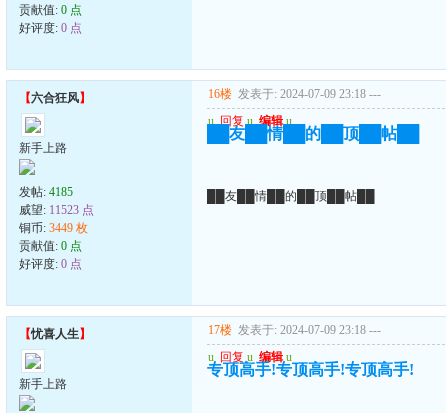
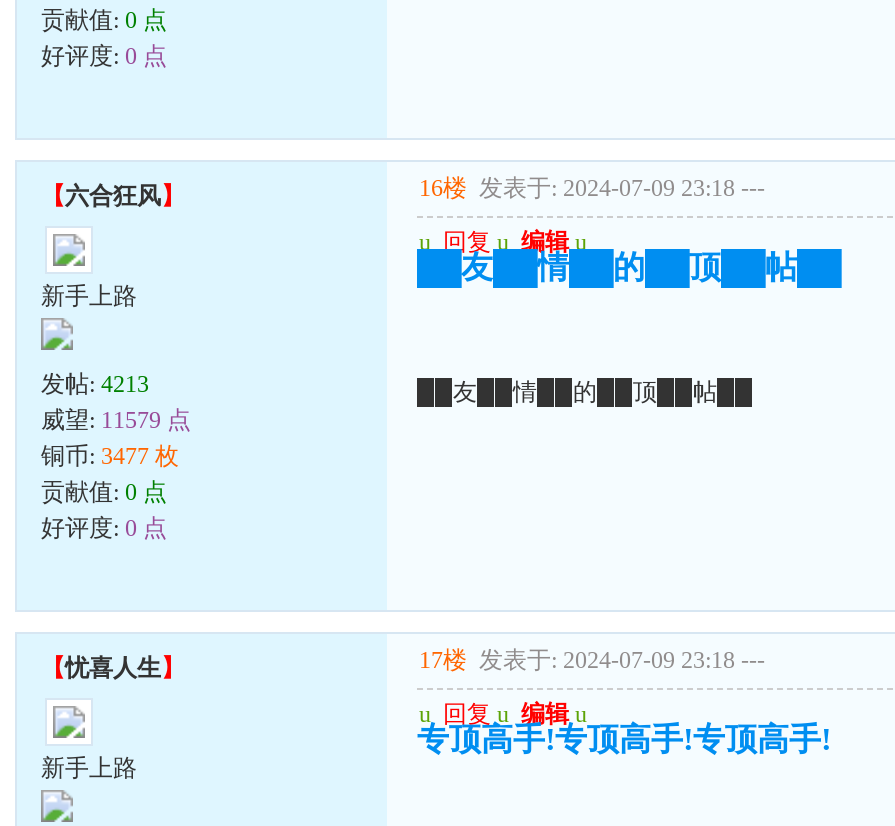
- 发帖: 4185
+ 发帖: 4213

- 威望: 11523 点
+ 威望: 11579 点

- 铜币: 3449 枚
+ 铜币: 3477 枚
